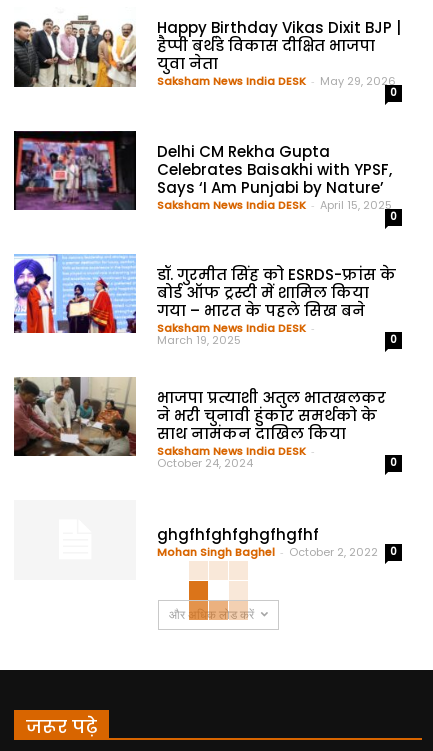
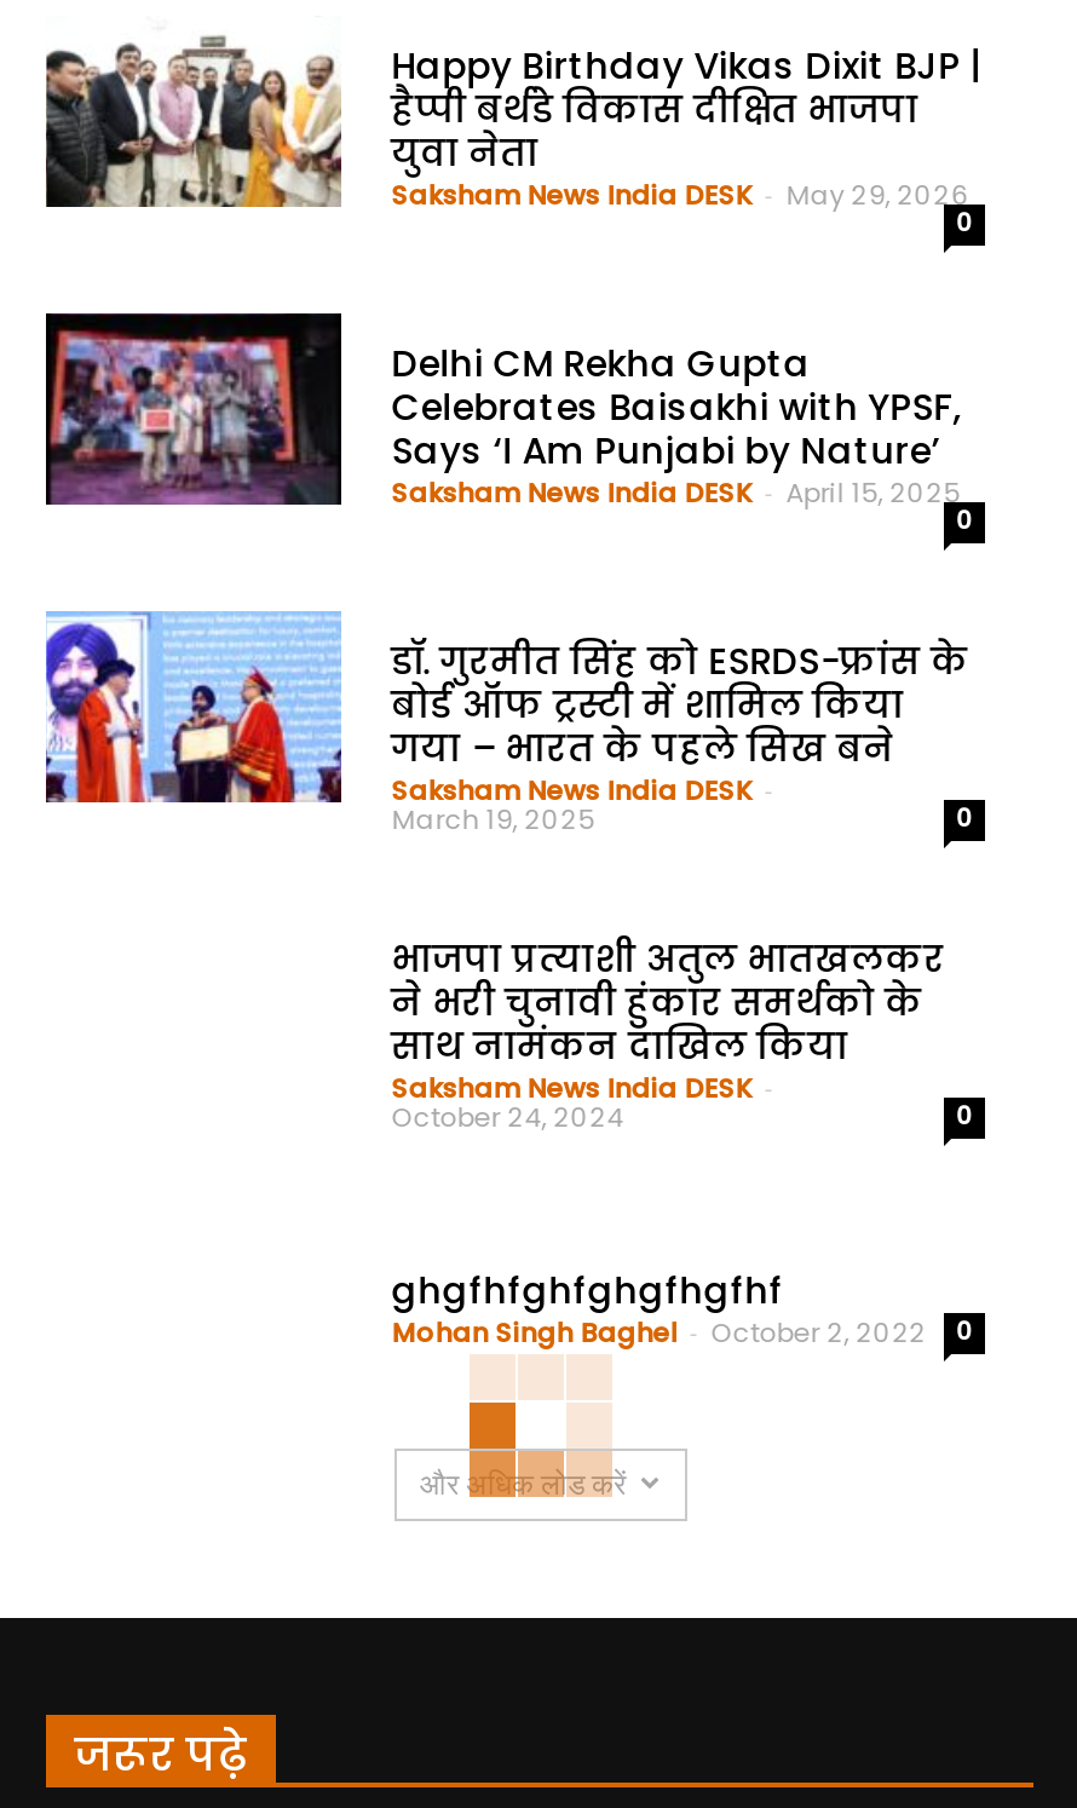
- [image]
